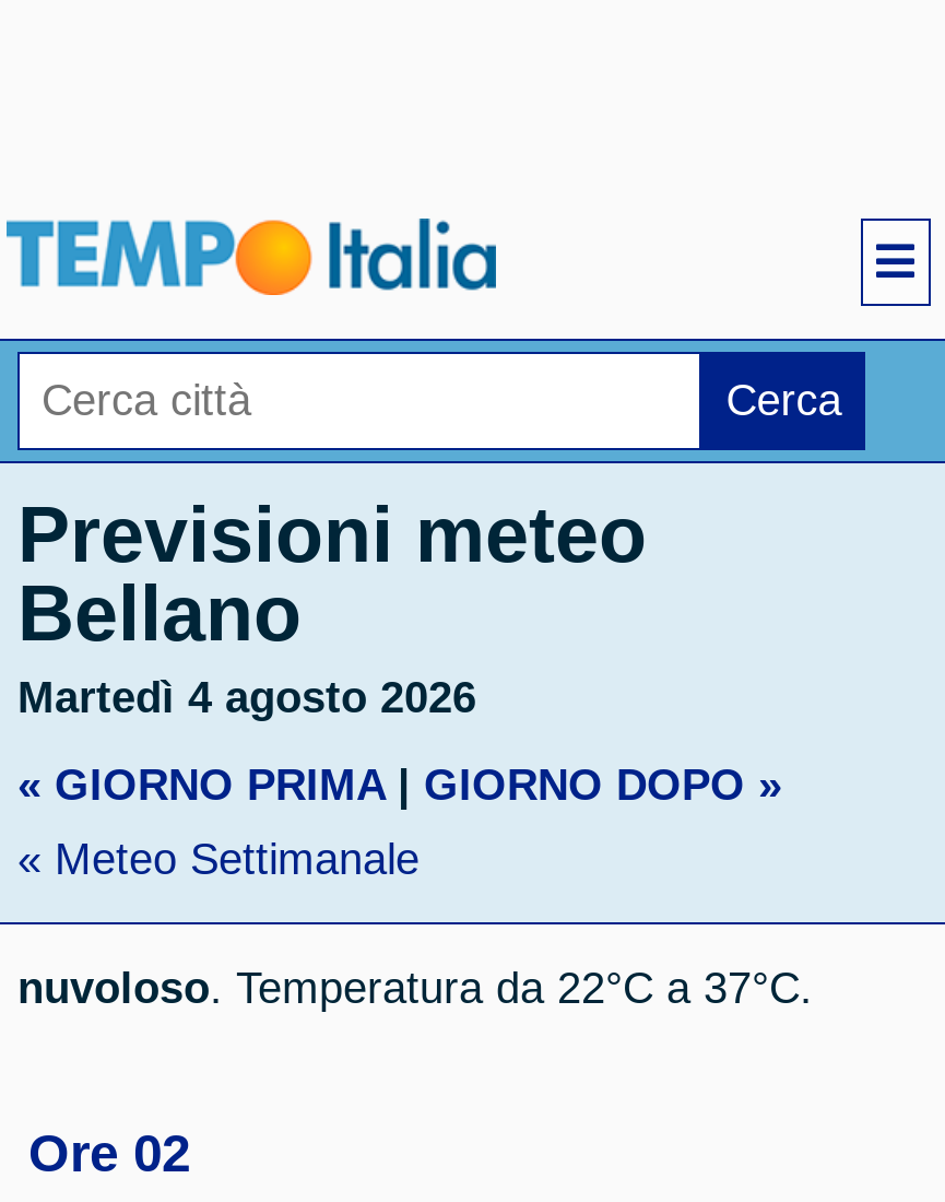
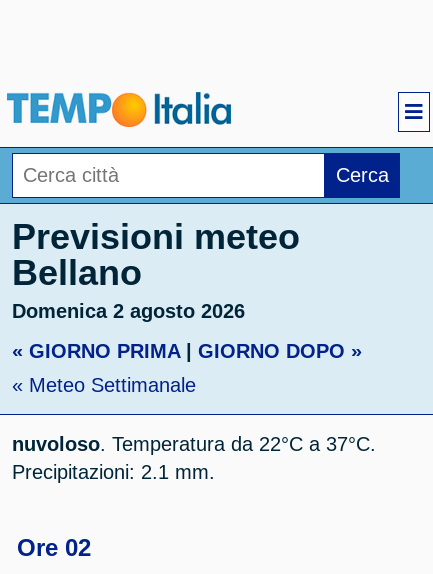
- Martedì 4 agosto 2026
+ Domenica 2 agosto 2026

+ Precipitazioni: 2.1 mm.
